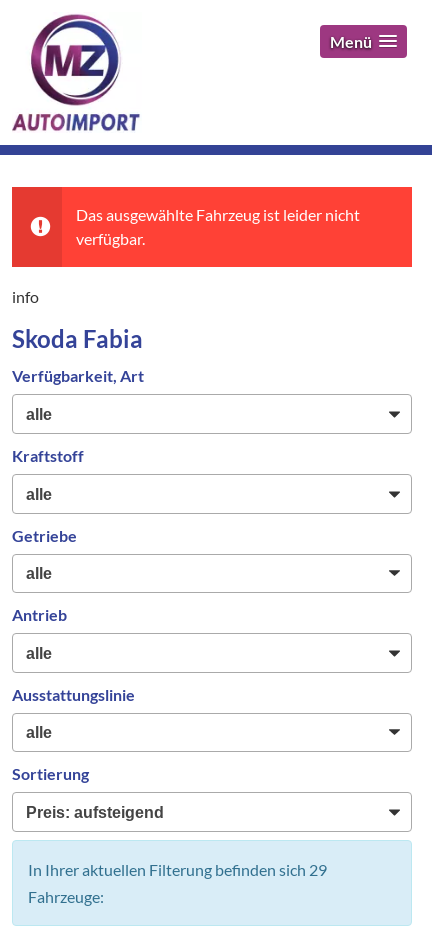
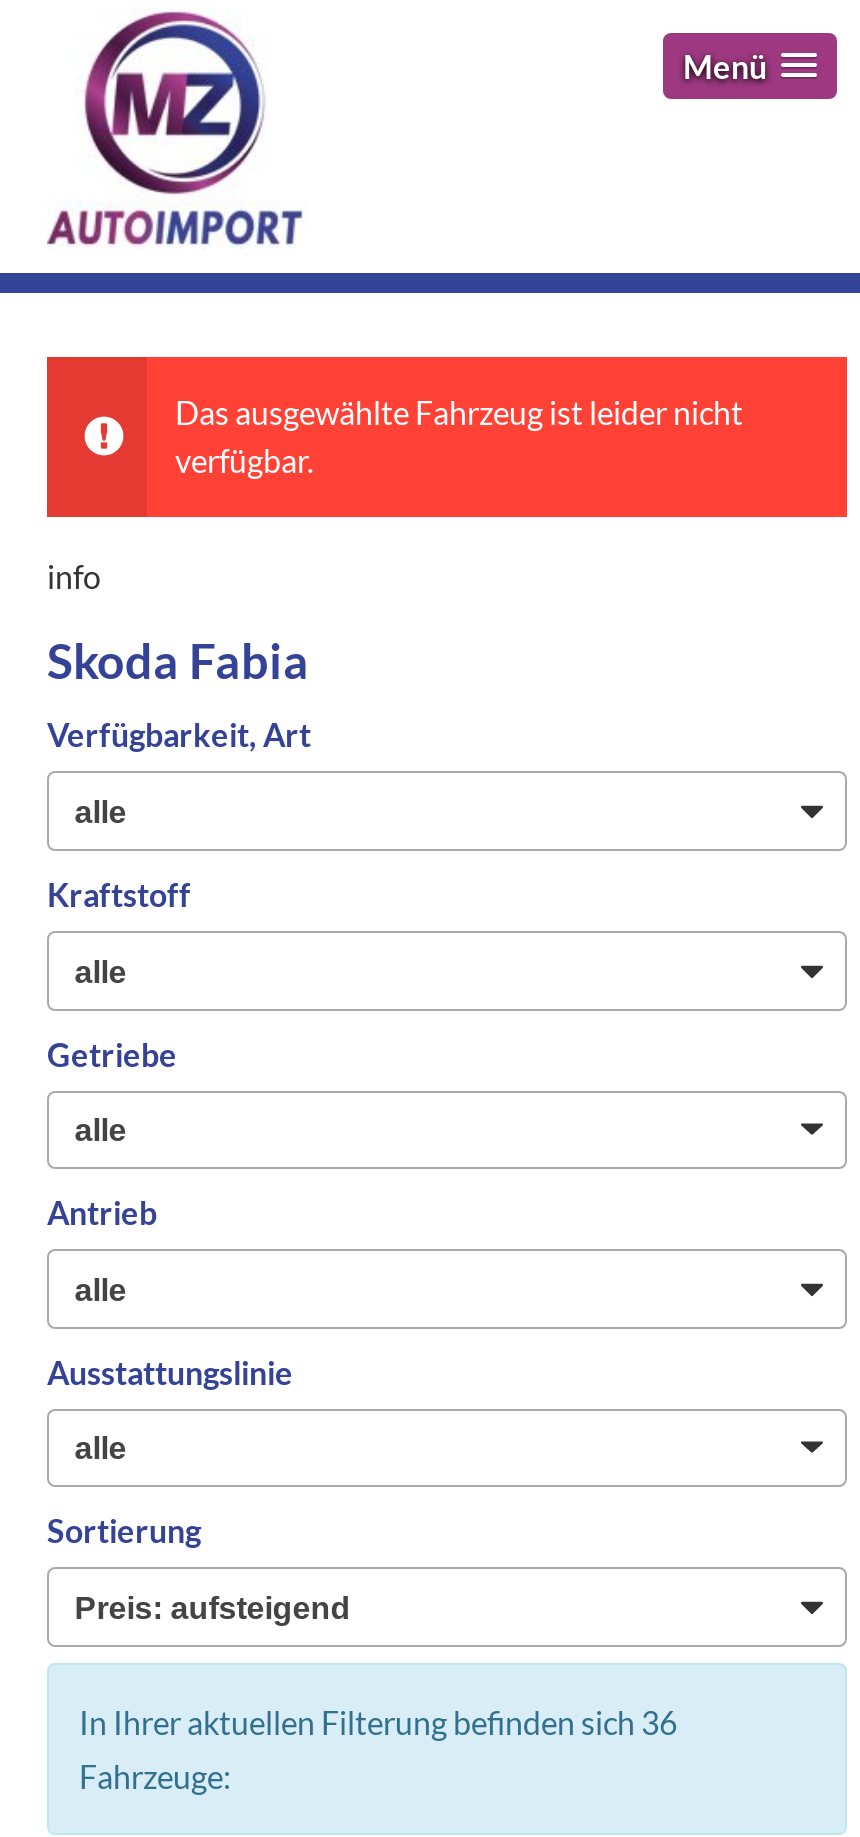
- In Ihrer aktuellen Filterung befinden sich 29
+ In Ihrer aktuellen Filterung befinden sich 36
